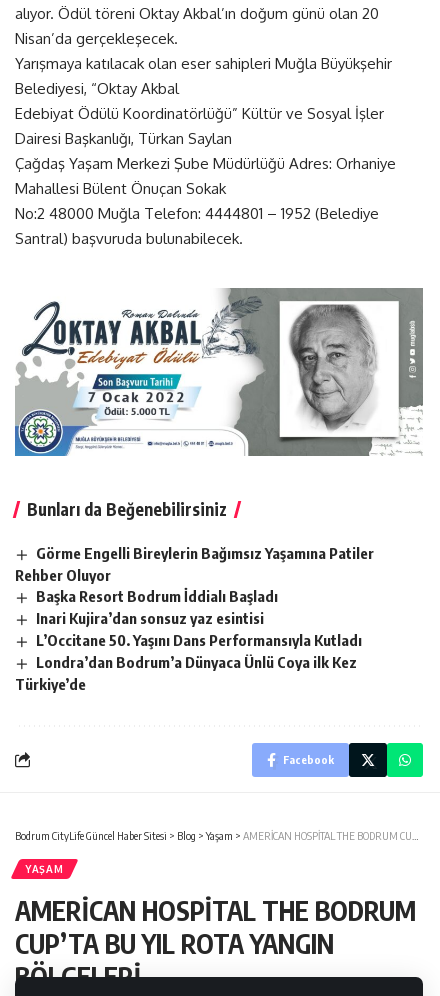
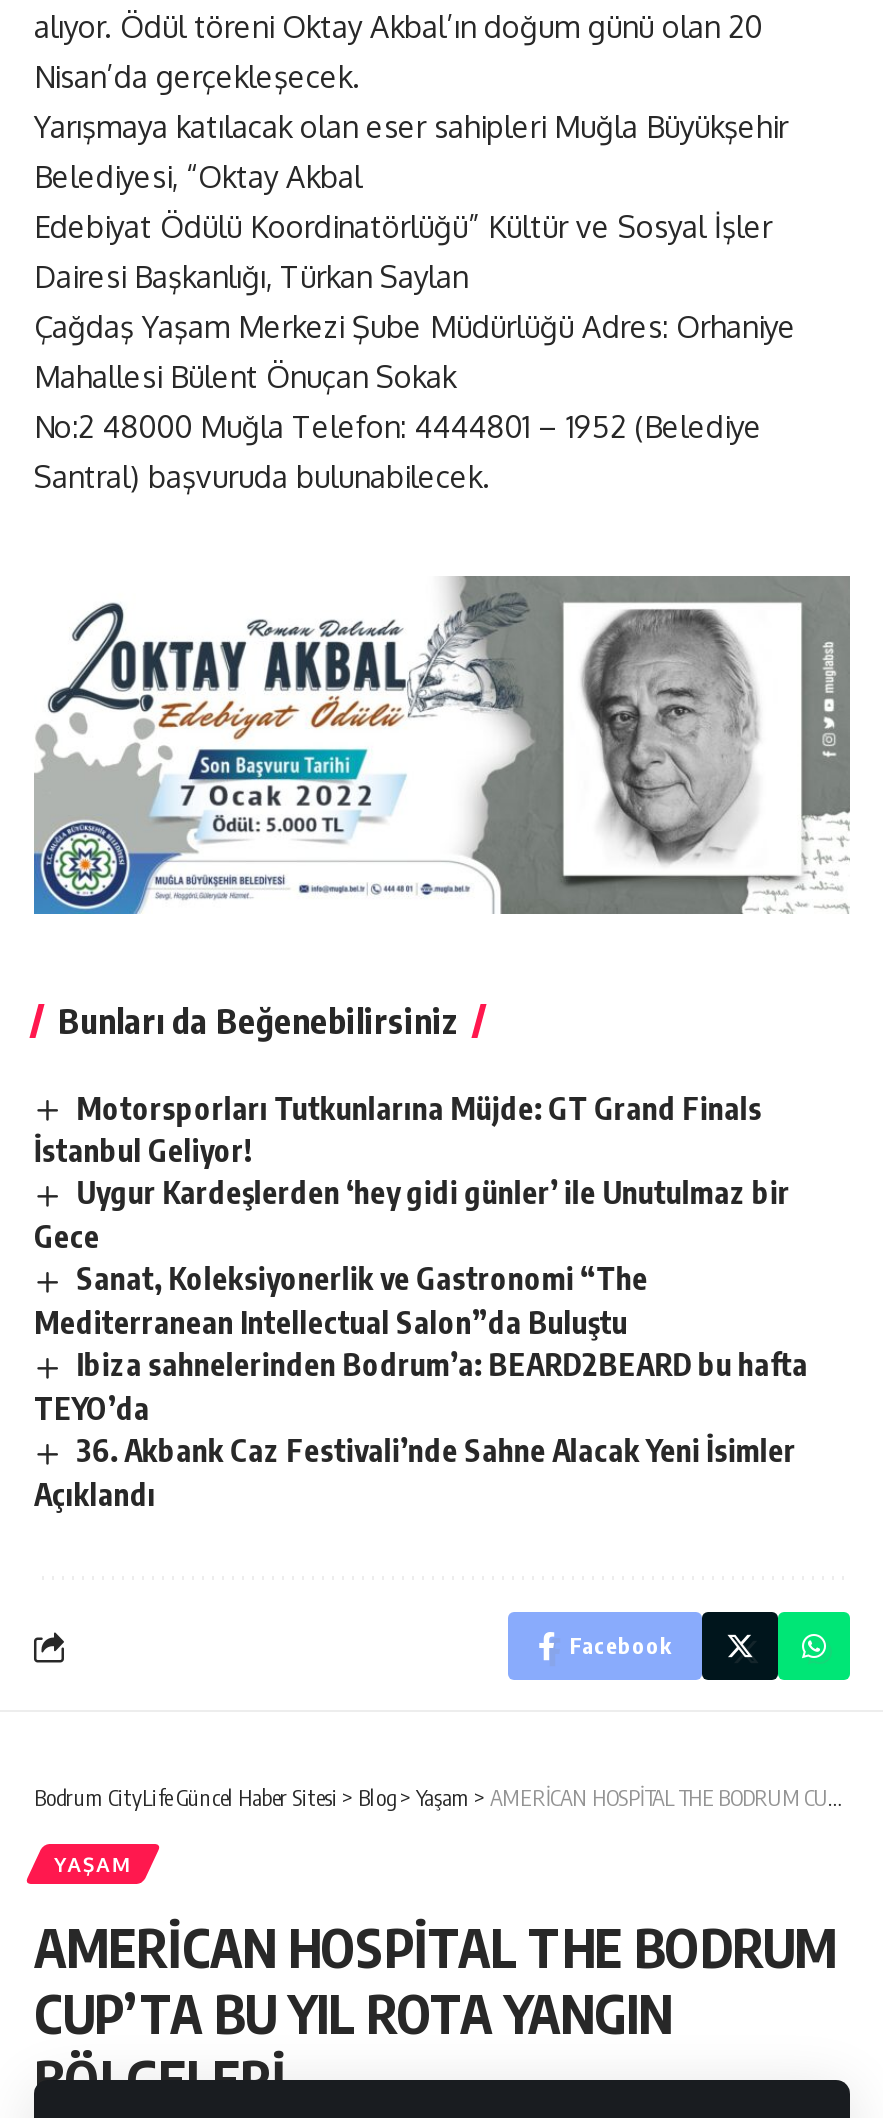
- Görme Engelli Bireylerin Bağımsız Yaşamına Patiler
- Rehber Oluyor
- Başka Resort Bodrum İddialı Başladı
- Inari Kujira’dan sonsuz yaz esintisi
- L’Occitane 50. Yaşını Dans Performansıyla Kutladı
- Londra’dan Bodrum’a Dünyaca Ünlü Coya ilk Kez
- Türkiye’de
+ Motorsporları Tutkunlarına Müjde: GT Grand Finals
+ İstanbul Geliyor!
+ Uygur Kardeşlerden ‘hey gidi günler’ ile Unutulmaz bir
+ Gece
+ Sanat, Koleksiyonerlik ve Gastronomi “The
+ Mediterranean Intellectual Salon”da Buluştu
+ Ibiza sahnelerinden Bodrum’a: BEARD2BEARD bu hafta
+ TEYO’da
+ 36. Akbank Caz Festivali’nde Sahne Alacak Yeni İsimler
+ Açıklandı
